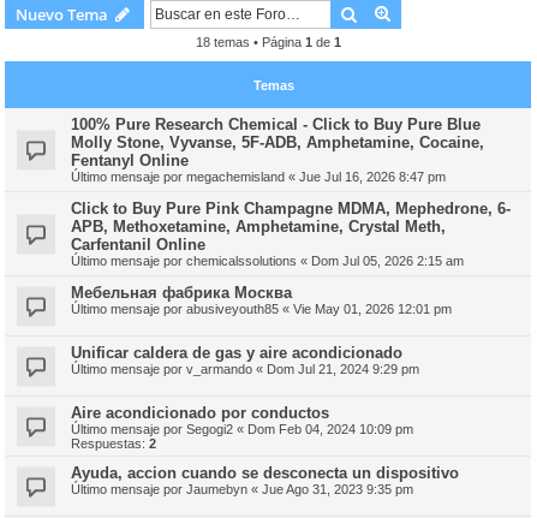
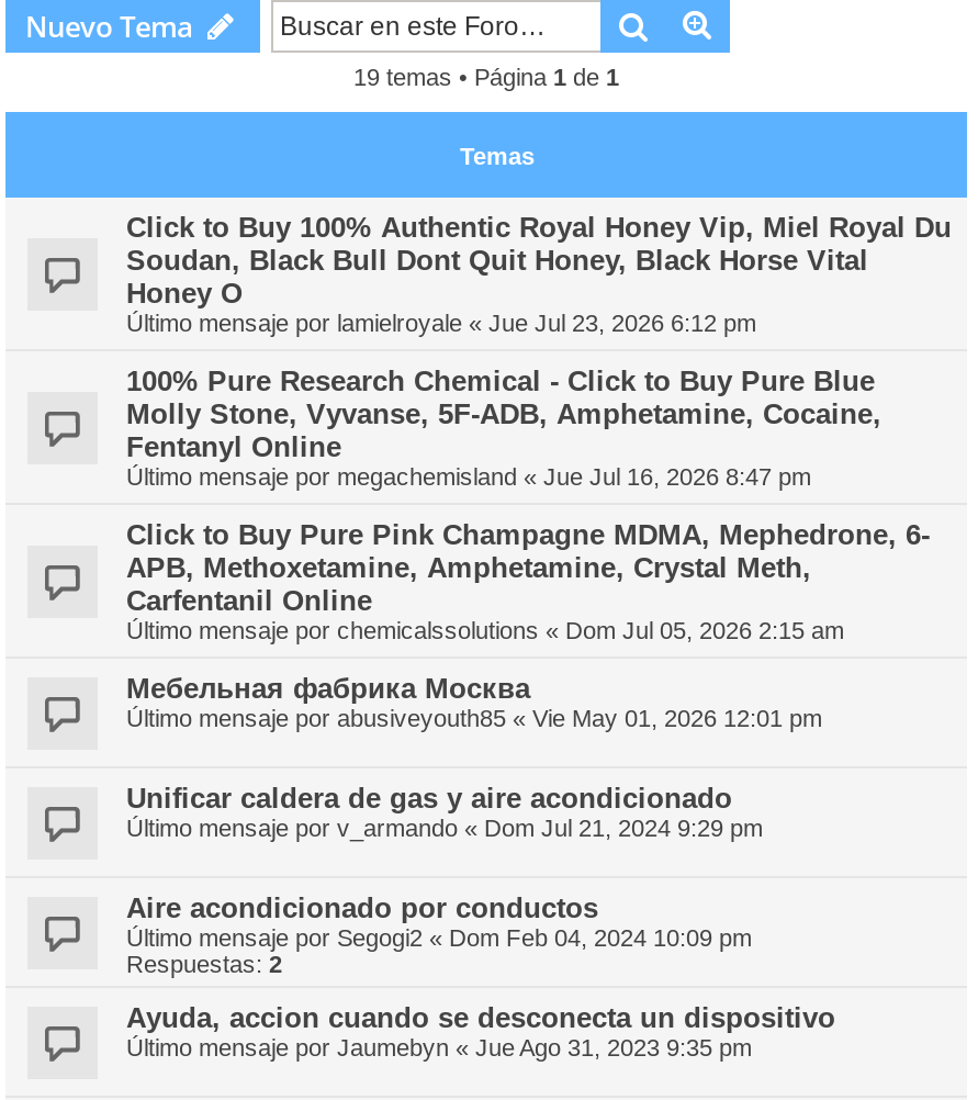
- 18 temas • Página 1 de 1
+ 19 temas • Página 1 de 1

+ Click to Buy 100% Authentic Royal Honey Vip, Miel Royal Du
+ Soudan, Black Bull Dont Quit Honey, Black Horse Vital
+ Honey O
+ Último mensaje por lamielroyale «Jue Jul 23, 2026 6:12 pm
